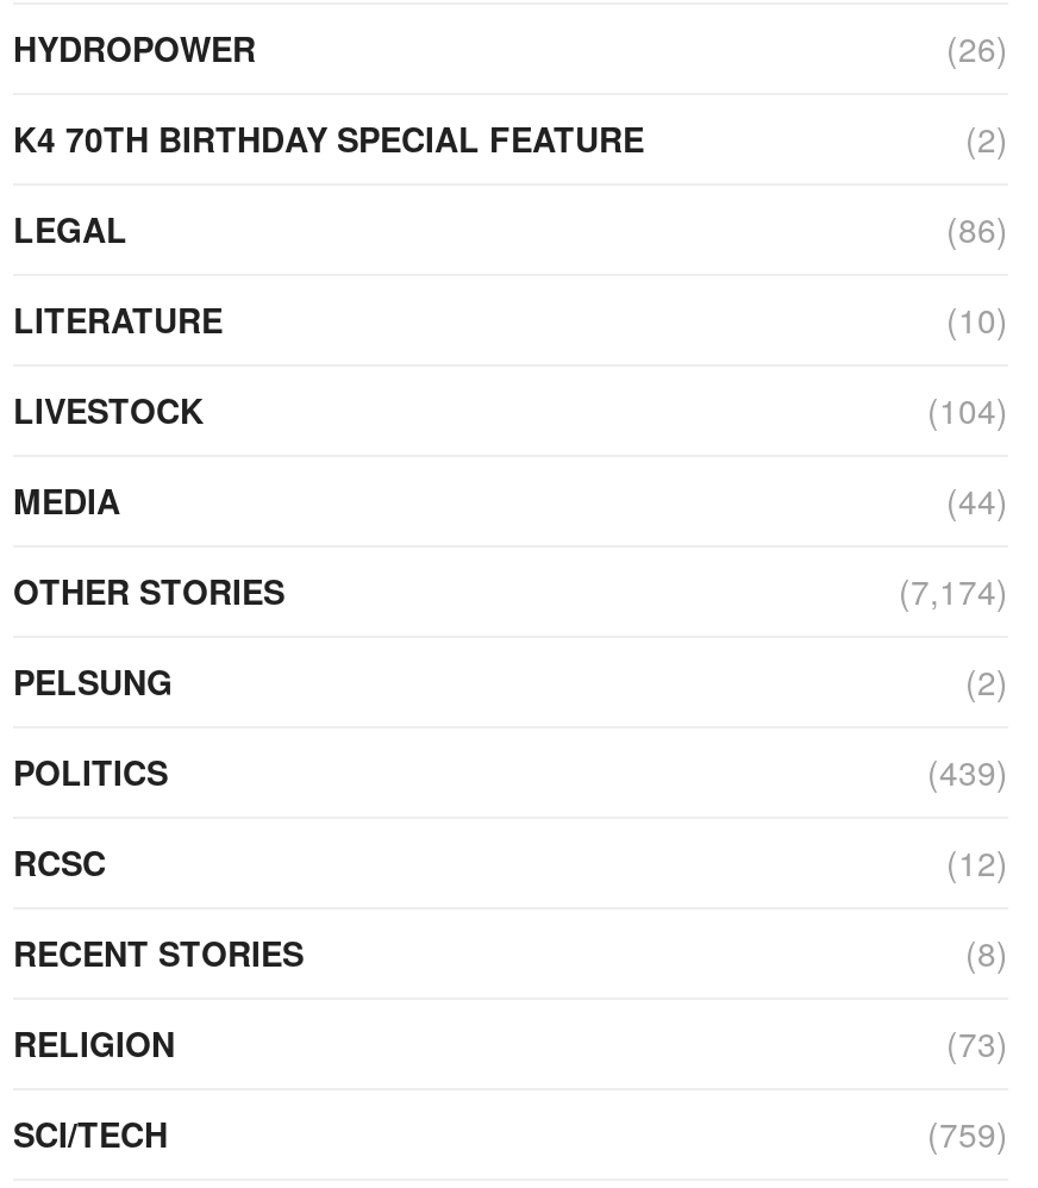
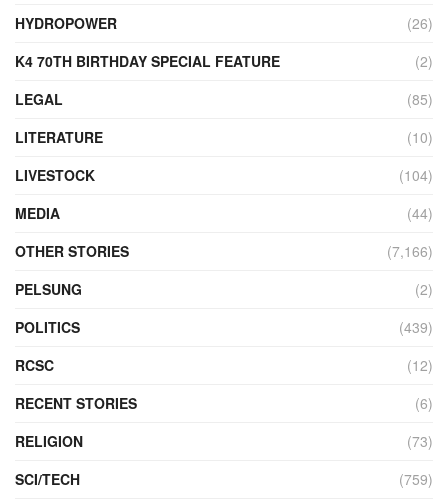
- (86)
+ (85)

- (7,174)
+ (7,166)

- (8)
+ (6)
